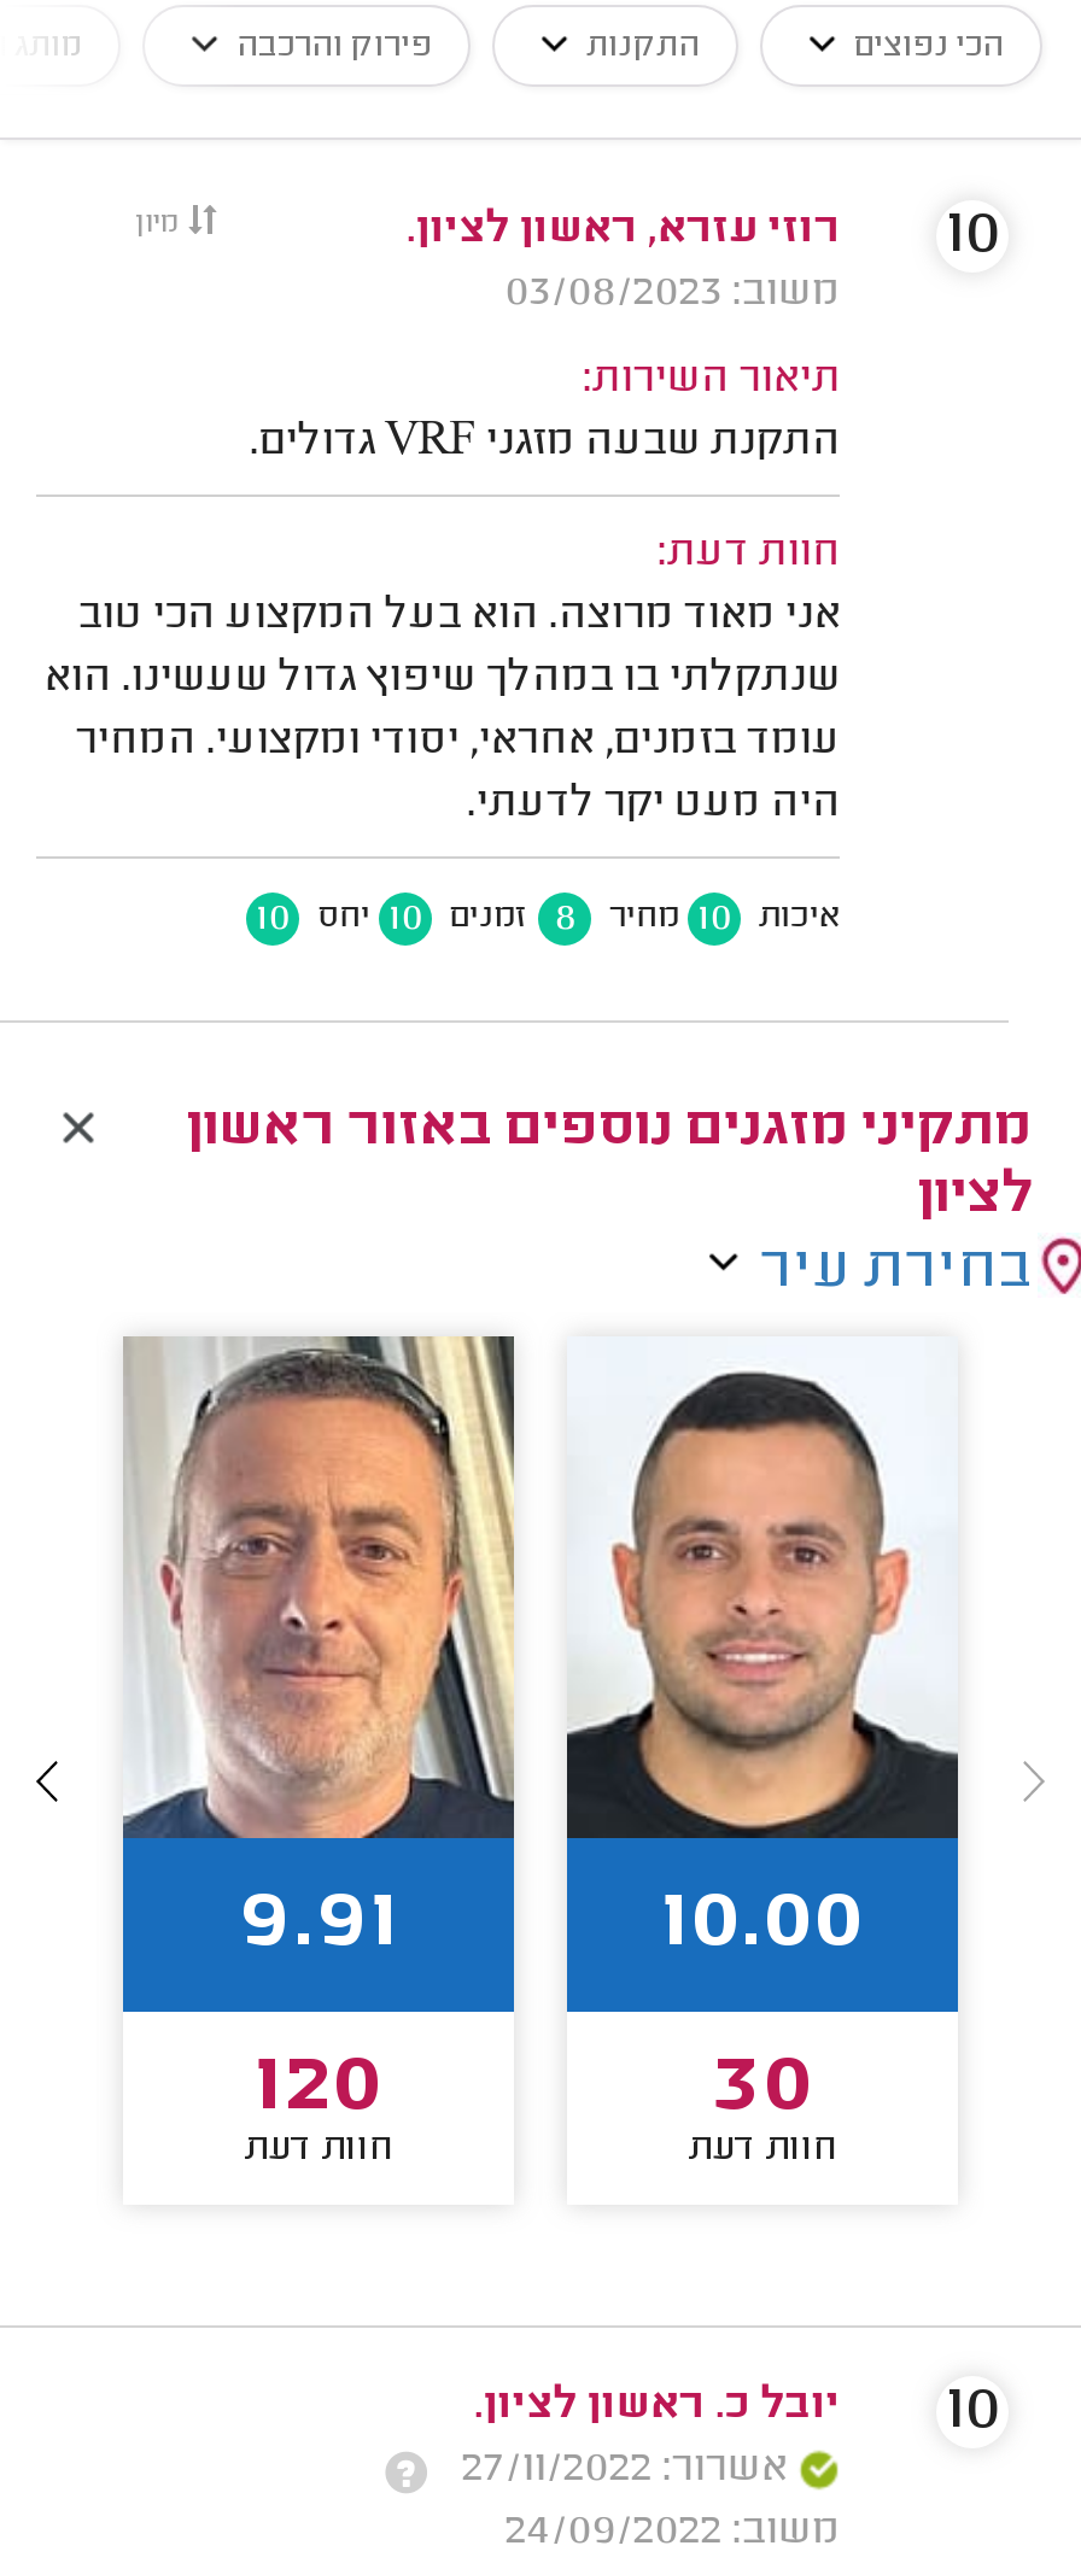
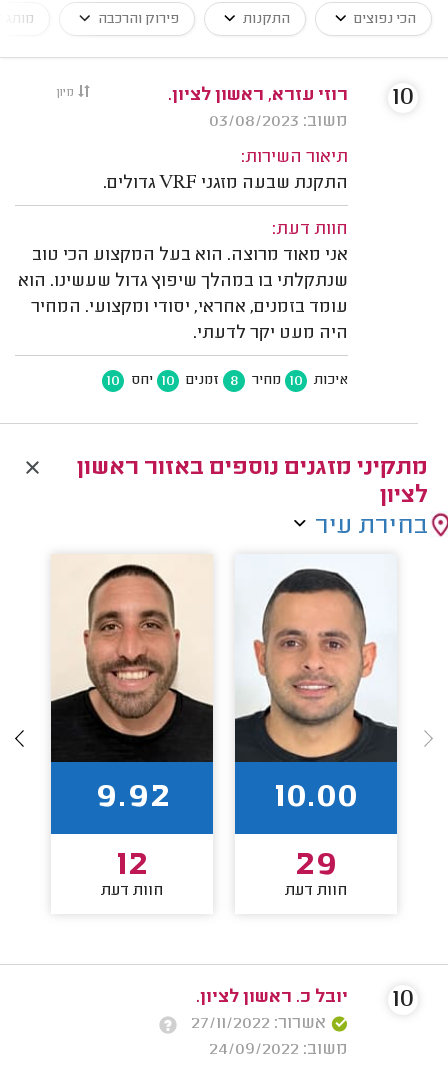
- [image]
- 9.91
+ [image]
+ 9.92

- 120
+ 12

- 30
+ 29
